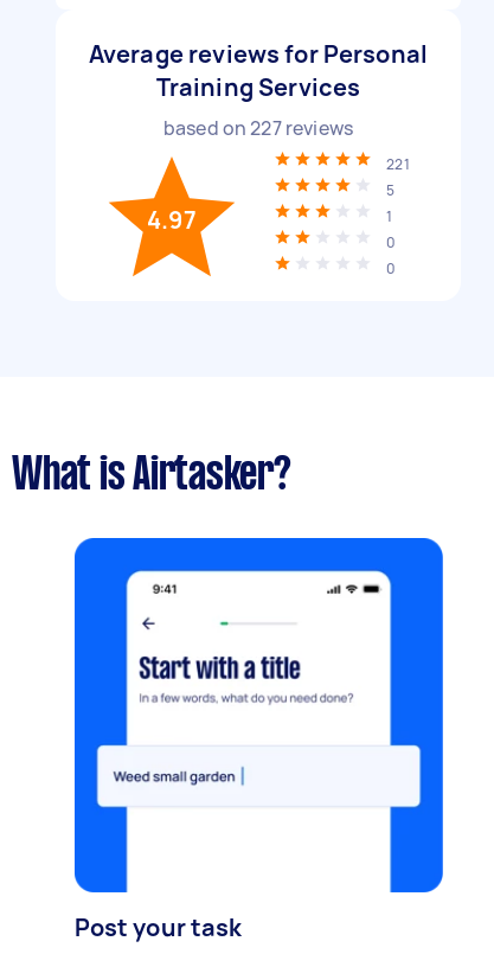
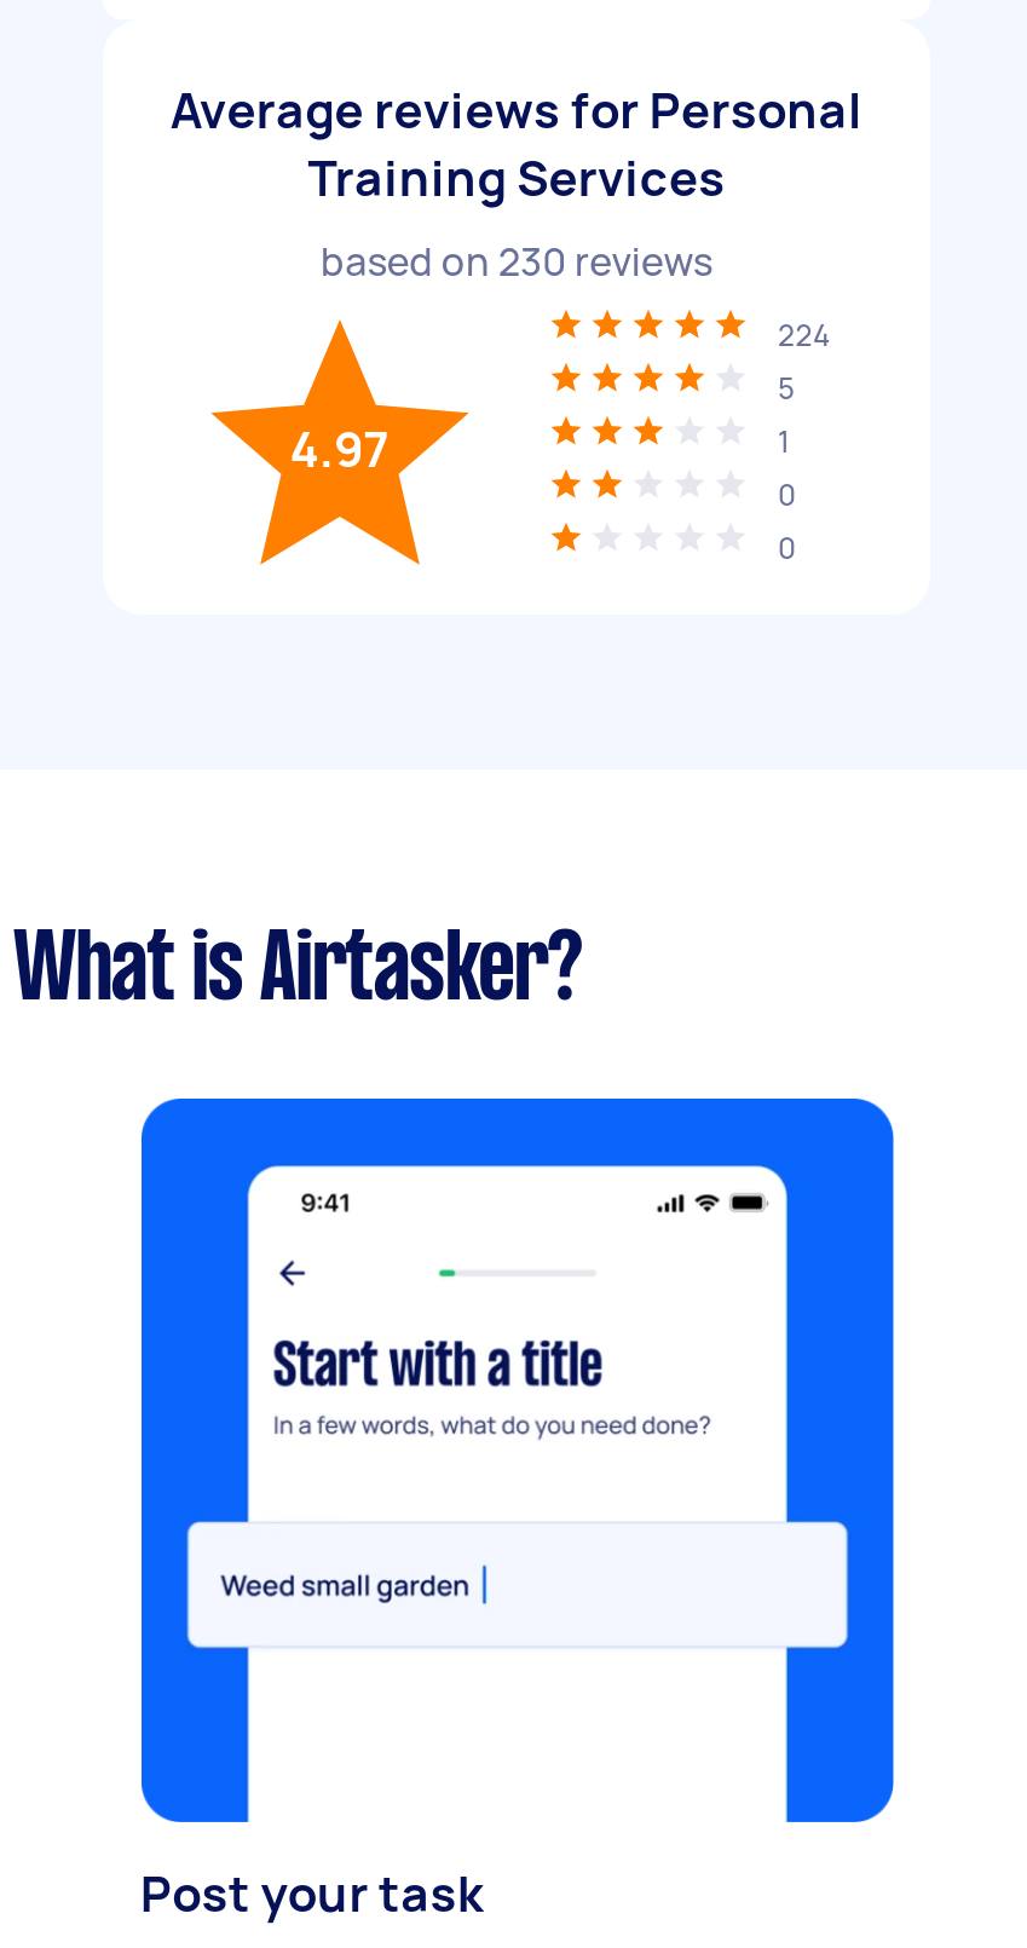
- based on 227 reviews
+ based on 230 reviews

- 221
+ 224
